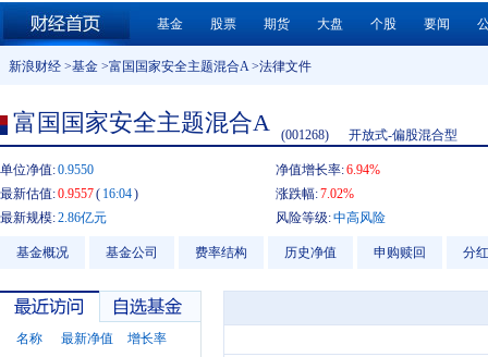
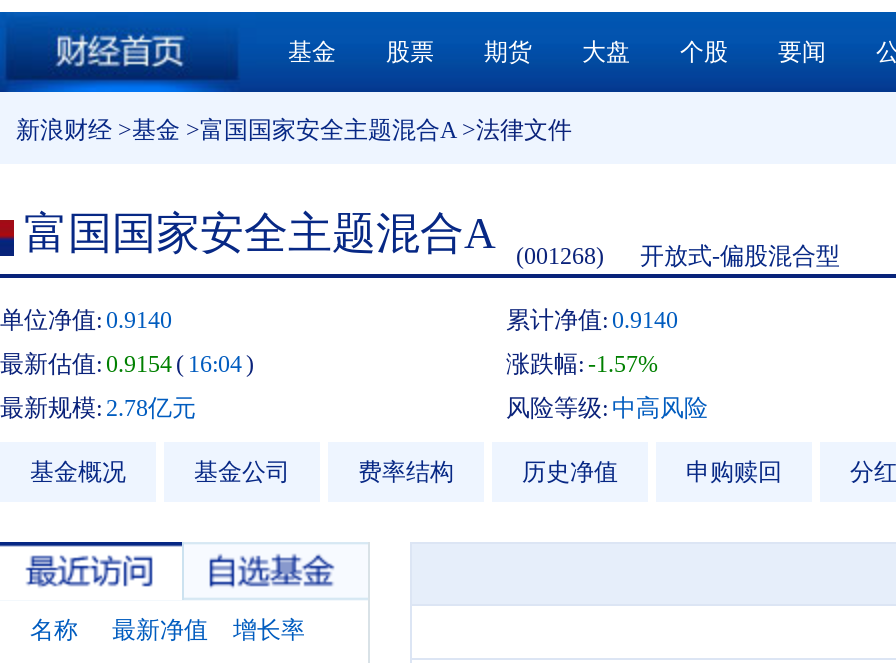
- 单位净值: 0.9550
- 净值增长率: 6.94%
+ 单位净值: 0.9140
+ 累计净值: 0.9140

- 最新估值: 0.9557 ( 16:04 )
- 涨跌幅: 7.02%
+ 最新估值: 0.9154 ( 16:04 )
+ 涨跌幅: -1.57%

- 最新规模: 2.86亿元
+ 最新规模: 2.78亿元
